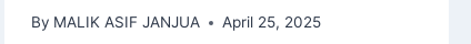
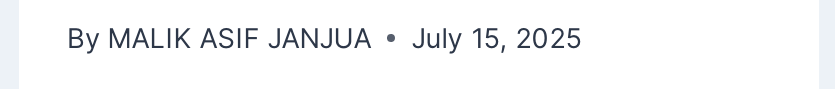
- By MALIK ASIF JANJUA April 25, 2025
+ By MALIK ASIF JANJUA July 15, 2025
